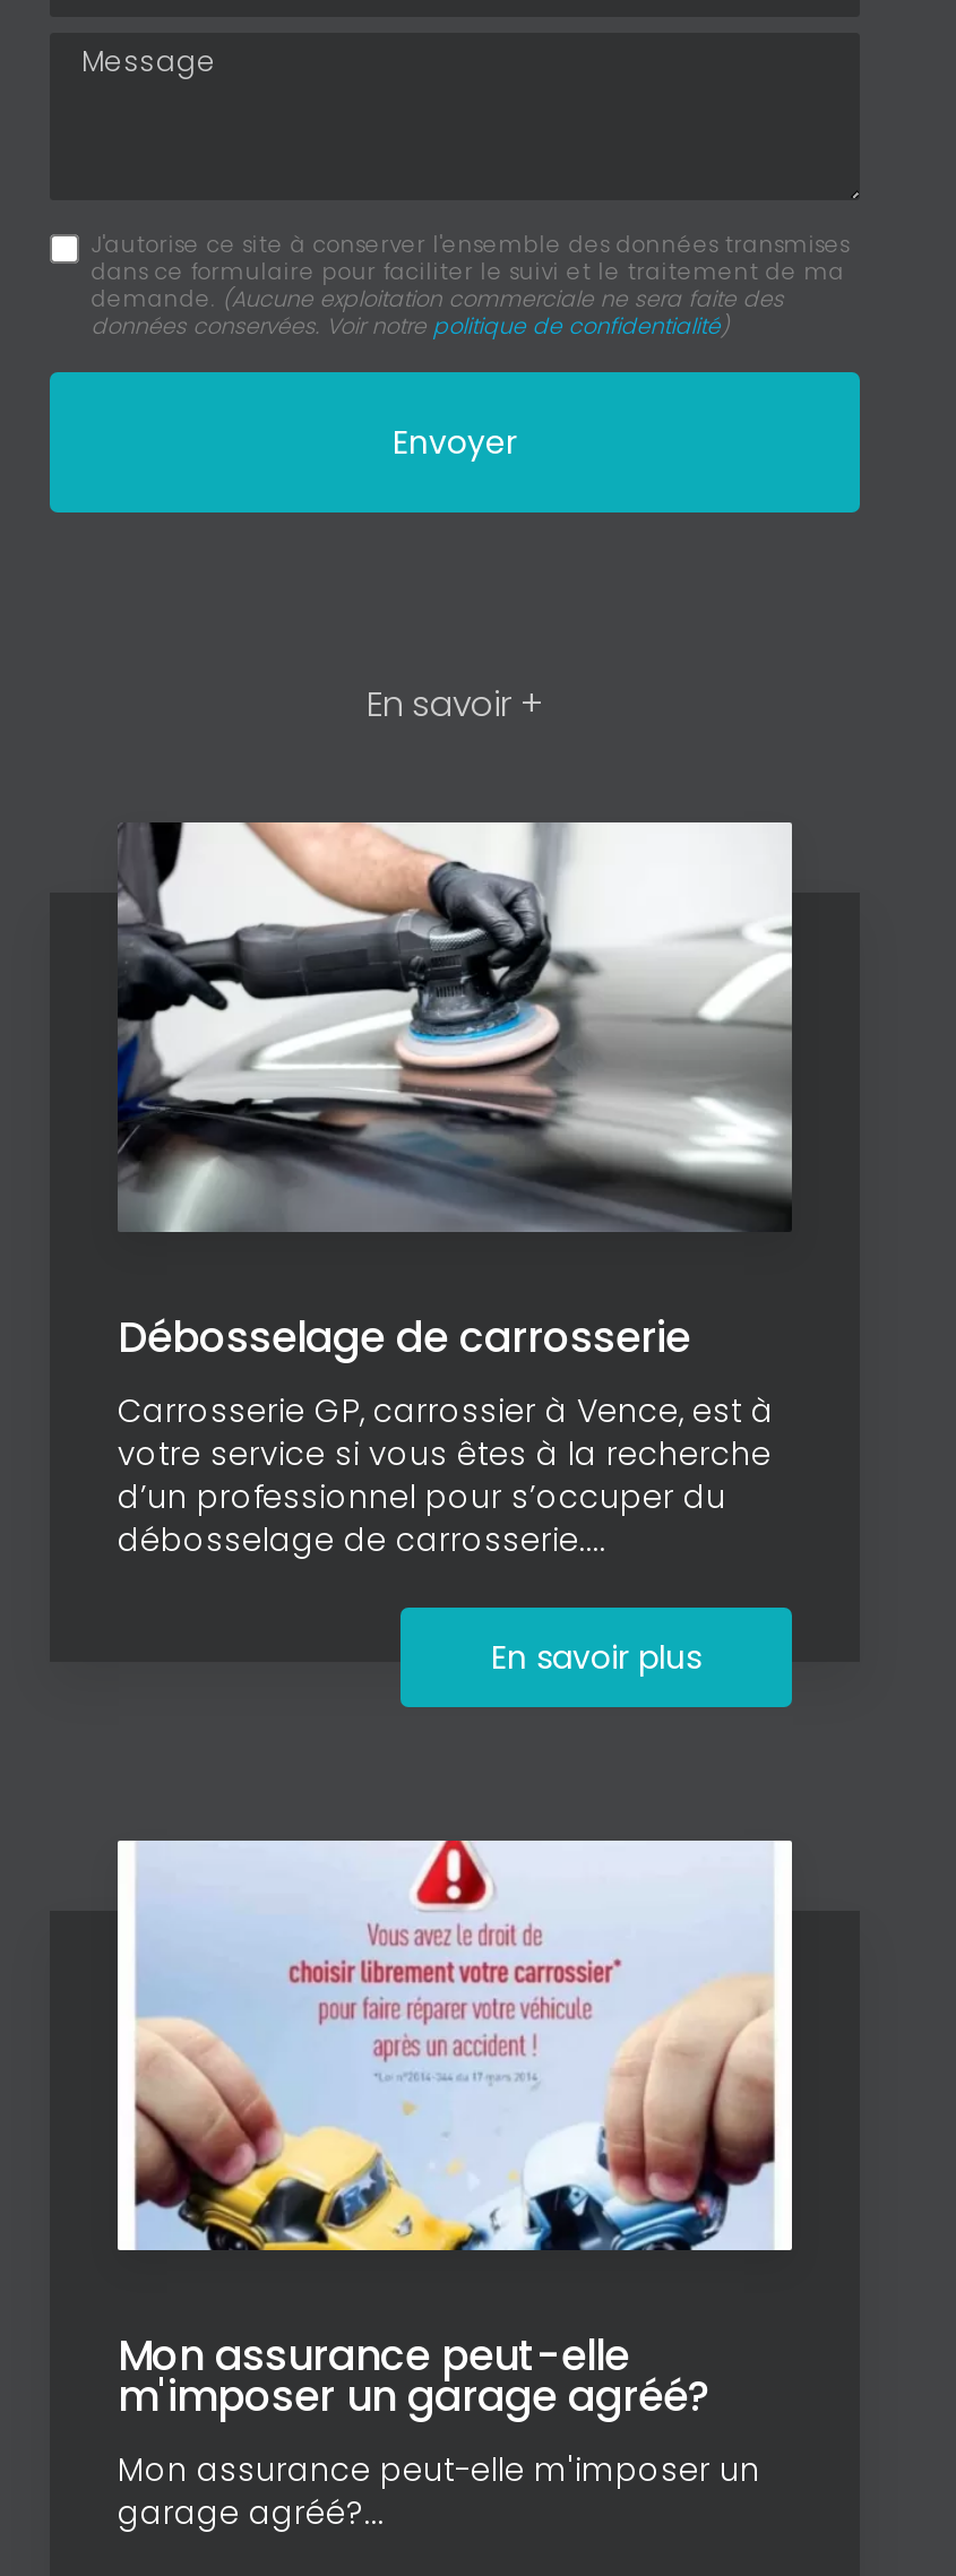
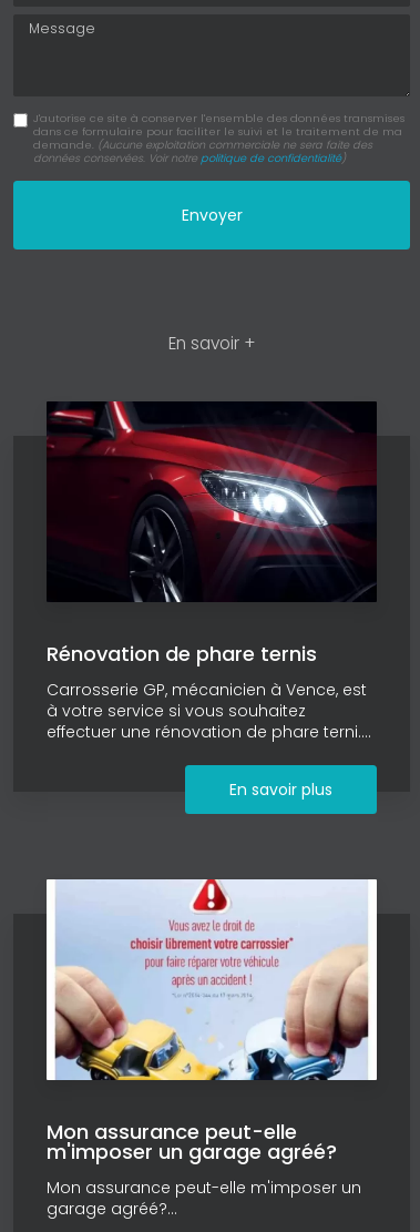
- [image]
- Débosselage de carrosserie
- Carrosserie GP, carrossier à Vence, est à
- votre service si vous êtes à la recherche
- d’un professionnel pour s’occuper du
- débosselage de carrosserie....
+ [image]
+ Rénovation de phare ternis
+ Carrosserie GP, mécanicien à Vence, est
+ à votre service si vous souhaitez
+ effectuer une rénovation de phare terni....
